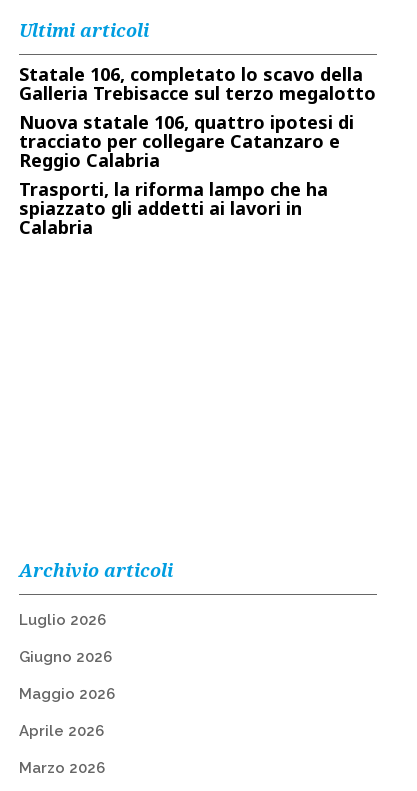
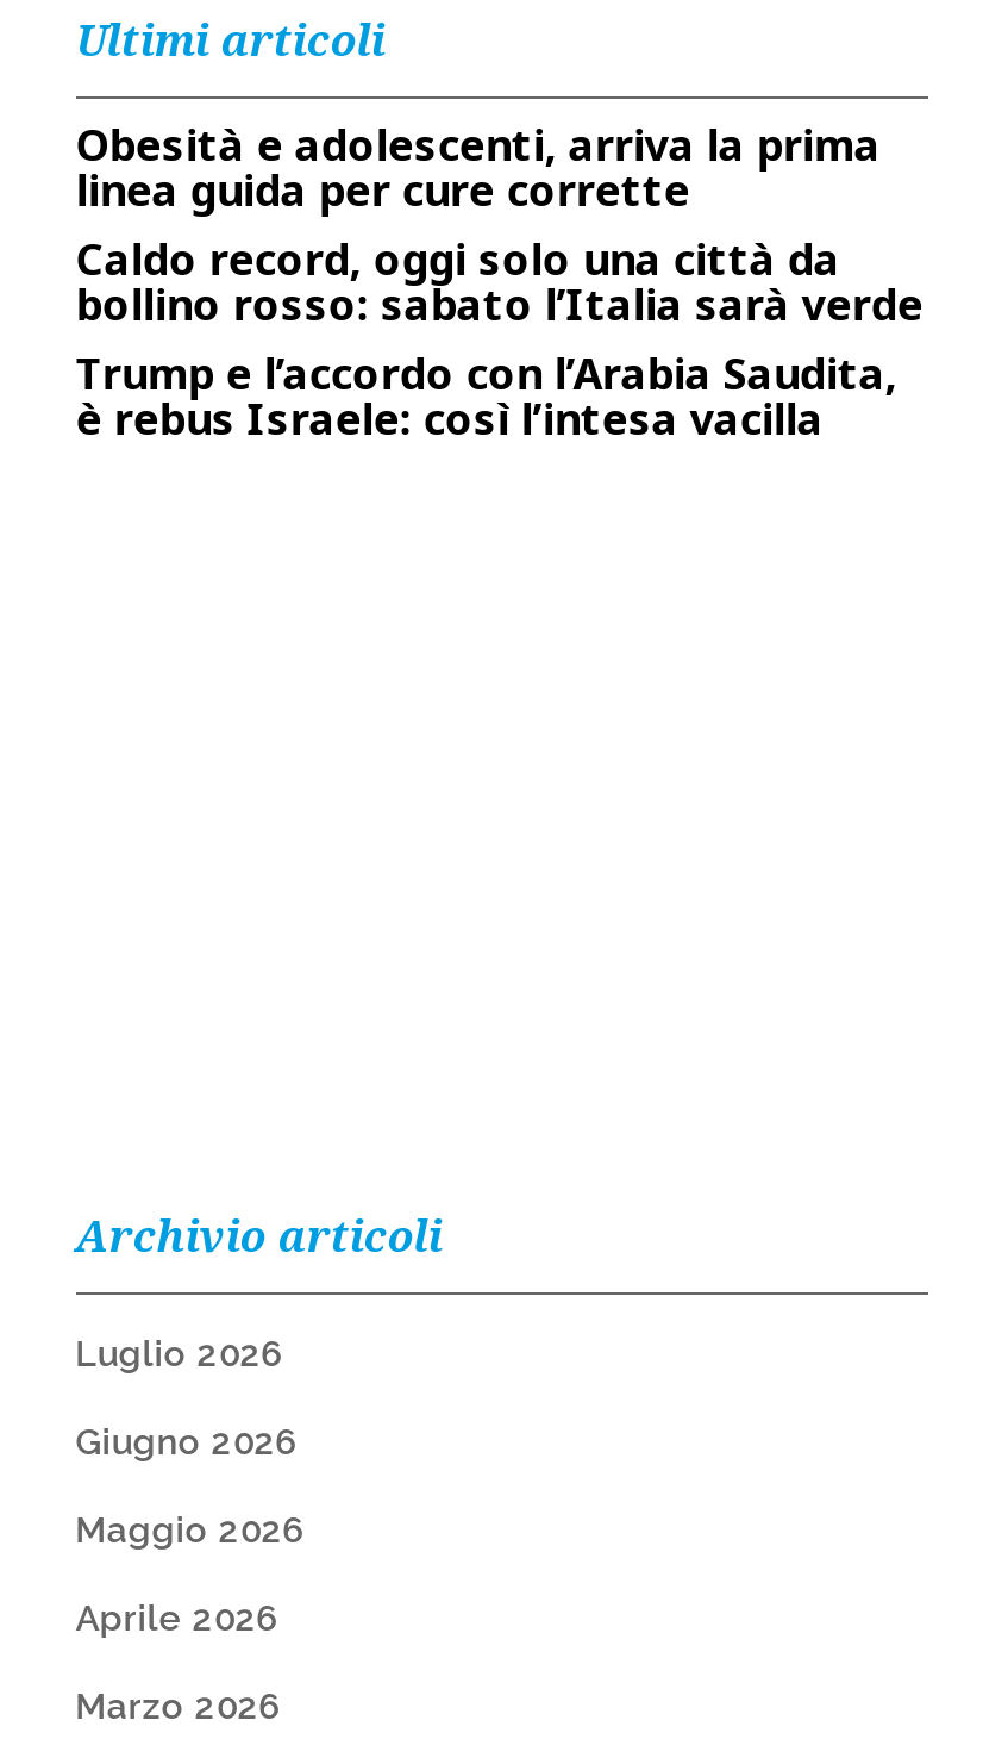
- Statale 106, completato lo scavo della
- Galleria Trebisacce sul terzo megalotto
- Nuova statale 106, quattro ipotesi di
- tracciato per collegare Catanzaro e
- Reggio Calabria
- Trasporti, la riforma lampo che ha
- spiazzato gli addetti ai lavori in
- Calabria
+ Obesità e adolescenti, arriva la prima
+ linea guida per cure corrette
+ Caldo record, oggi solo una città da
+ bollino rosso: sabato l’Italia sarà verde
+ Trump e l’accordo con l’Arabia Saudita,
+ è rebus Israele: così l’intesa vacilla
